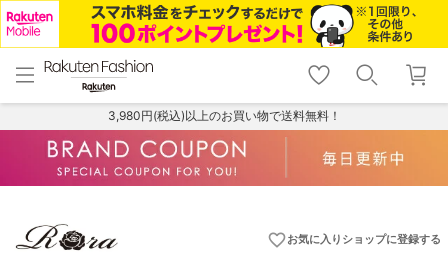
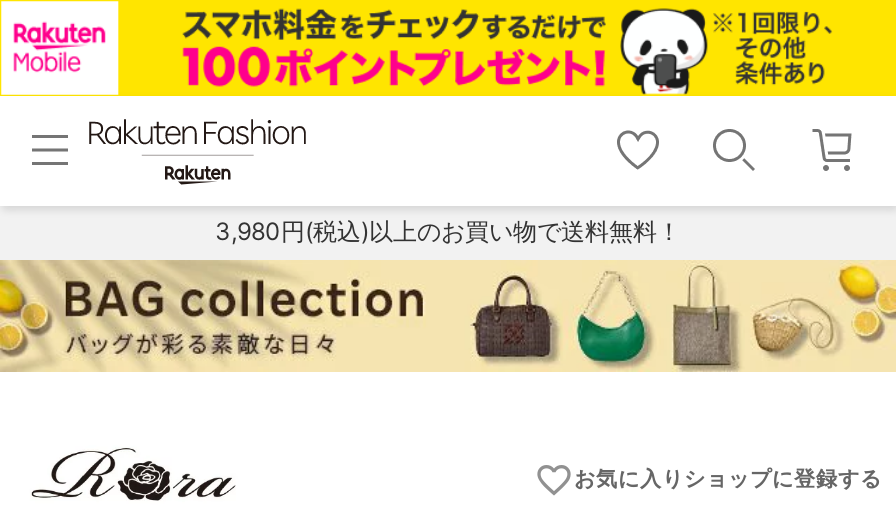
- [image]
+ [image]
